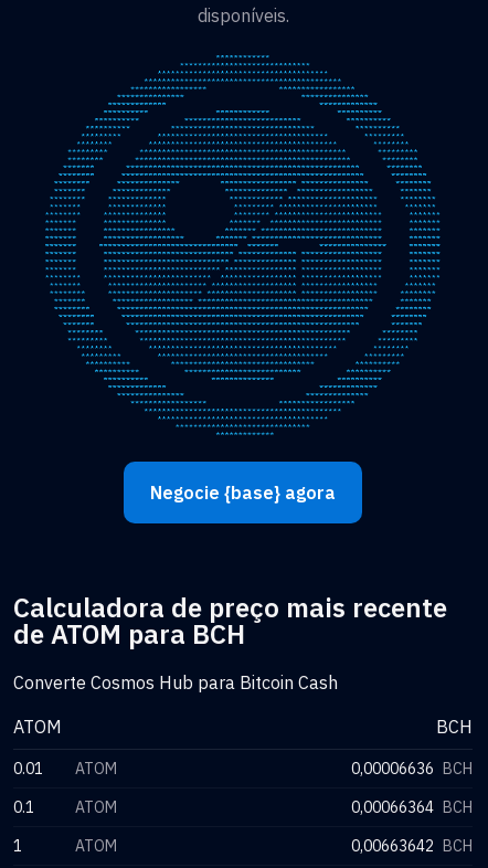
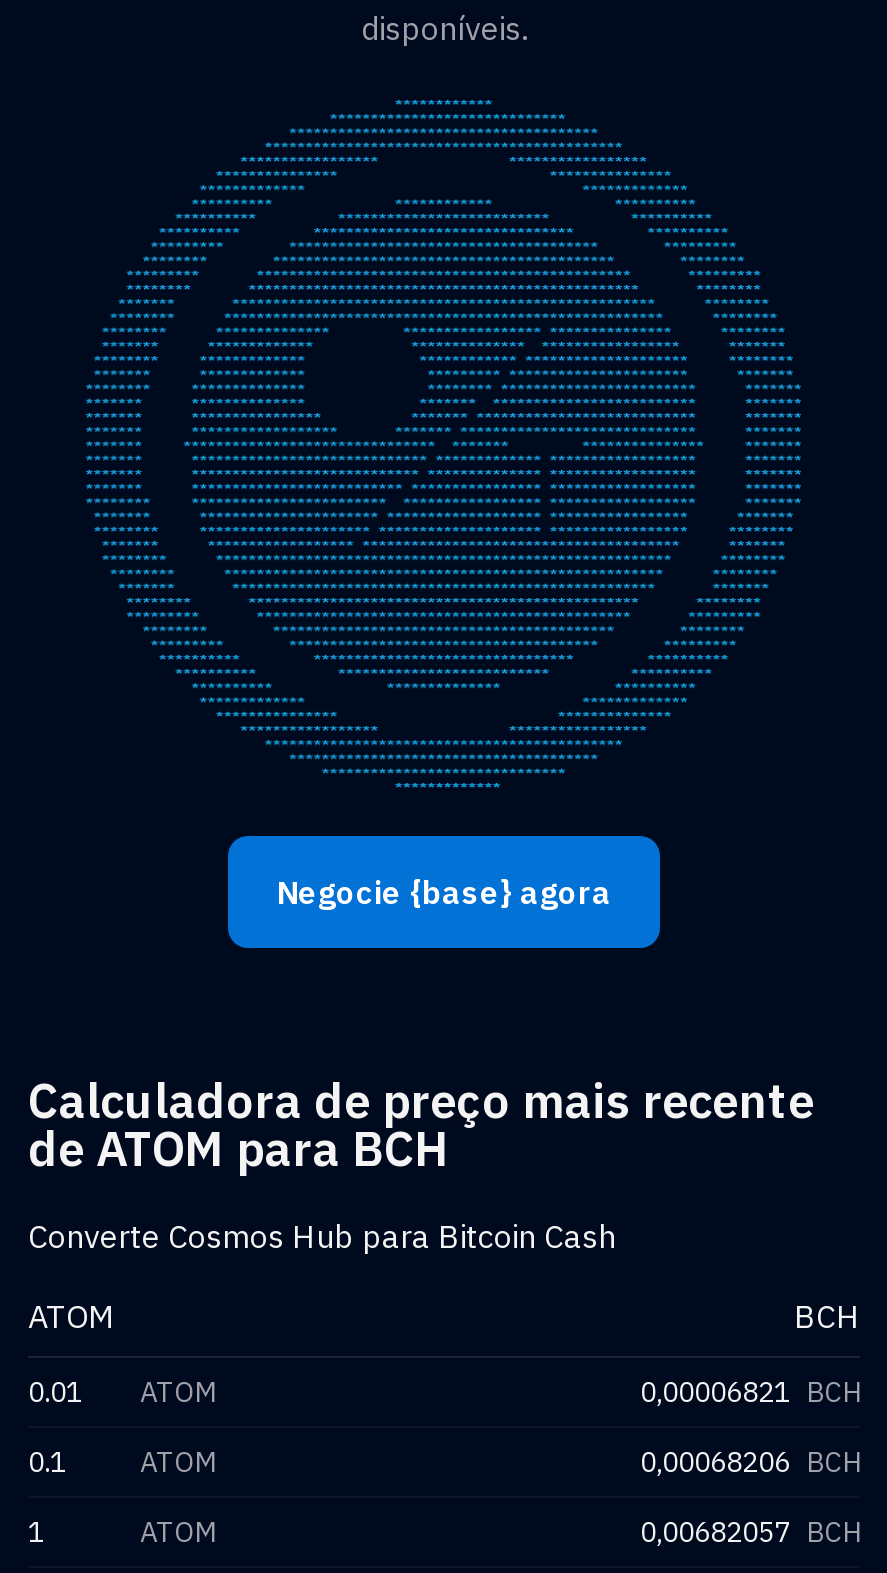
- 0,00006636 BCH
+ 0,00006821 BCH

- 0,00066364 BCH
+ 0,00068206 BCH

- 0,00663642 BCH
+ 0,00682057 BCH
